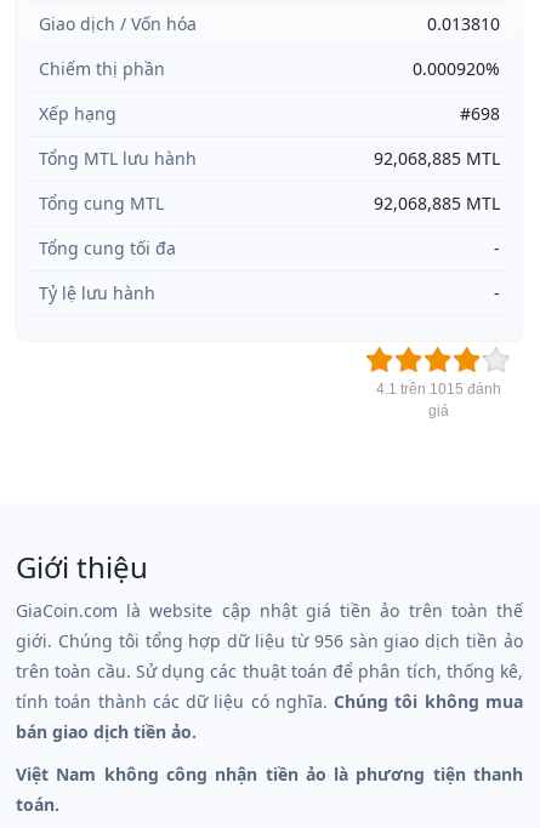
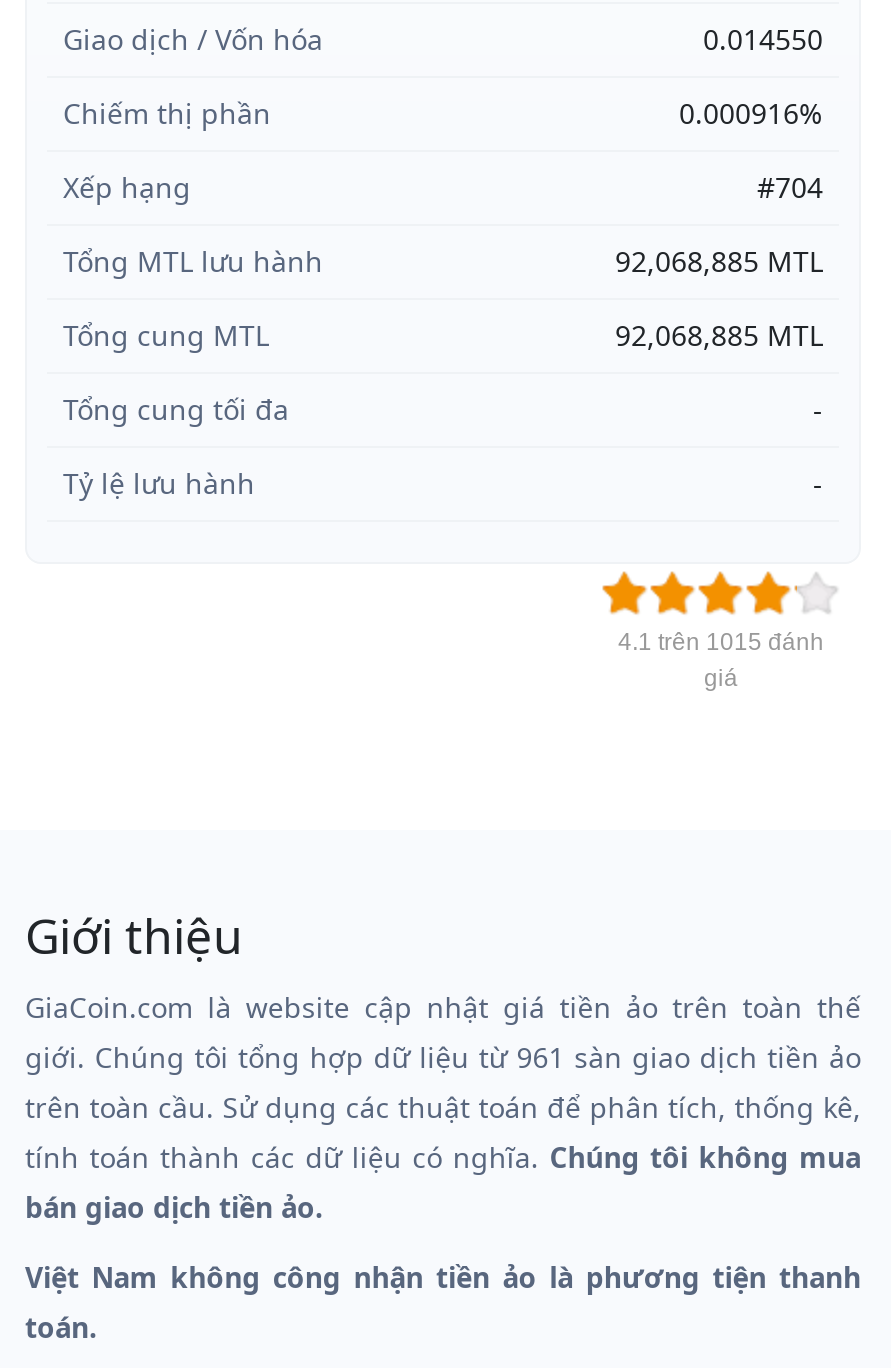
- 0.013810
+ 0.014550

- 0.000920%
+ 0.000916%

- #698
+ #704

- giới. Chúng tôi tổng hợp dữ liệu từ 956 sàn giao dịch tiền ảo
+ giới. Chúng tôi tổng hợp dữ liệu từ 961 sàn giao dịch tiền ảo
